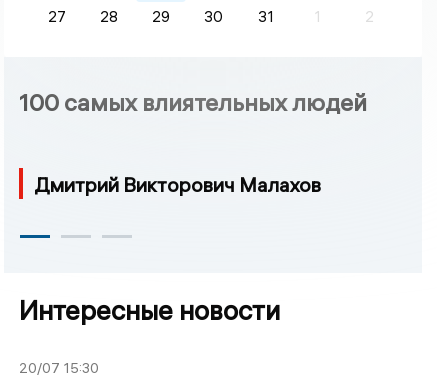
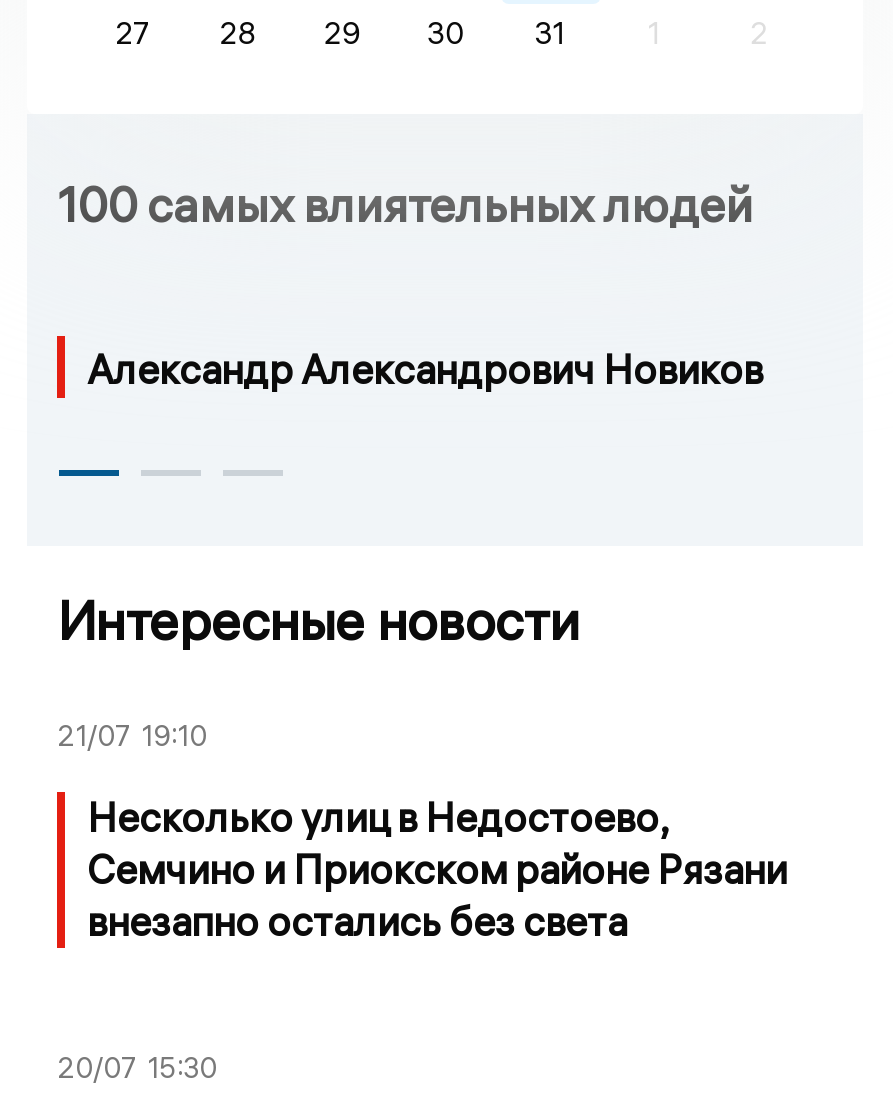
- Дмитрий Викторович Малахов
+ Александр Александрович Новиков

+ 21/07 19:10
+ Несколько улиц в Недостоево,
+ Семчино и Приокском районе Рязани
+ внезапно остались без света
